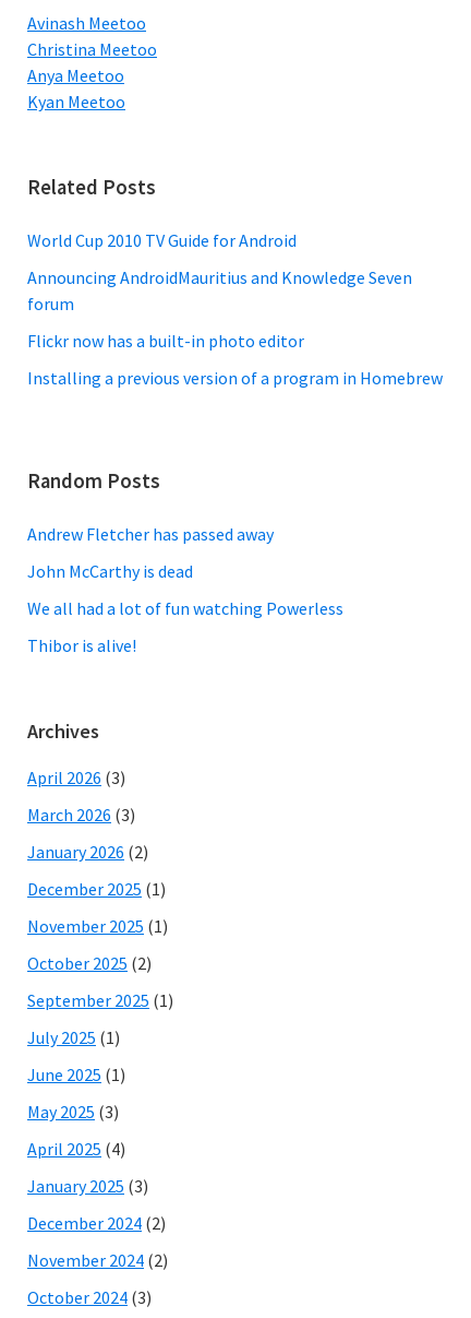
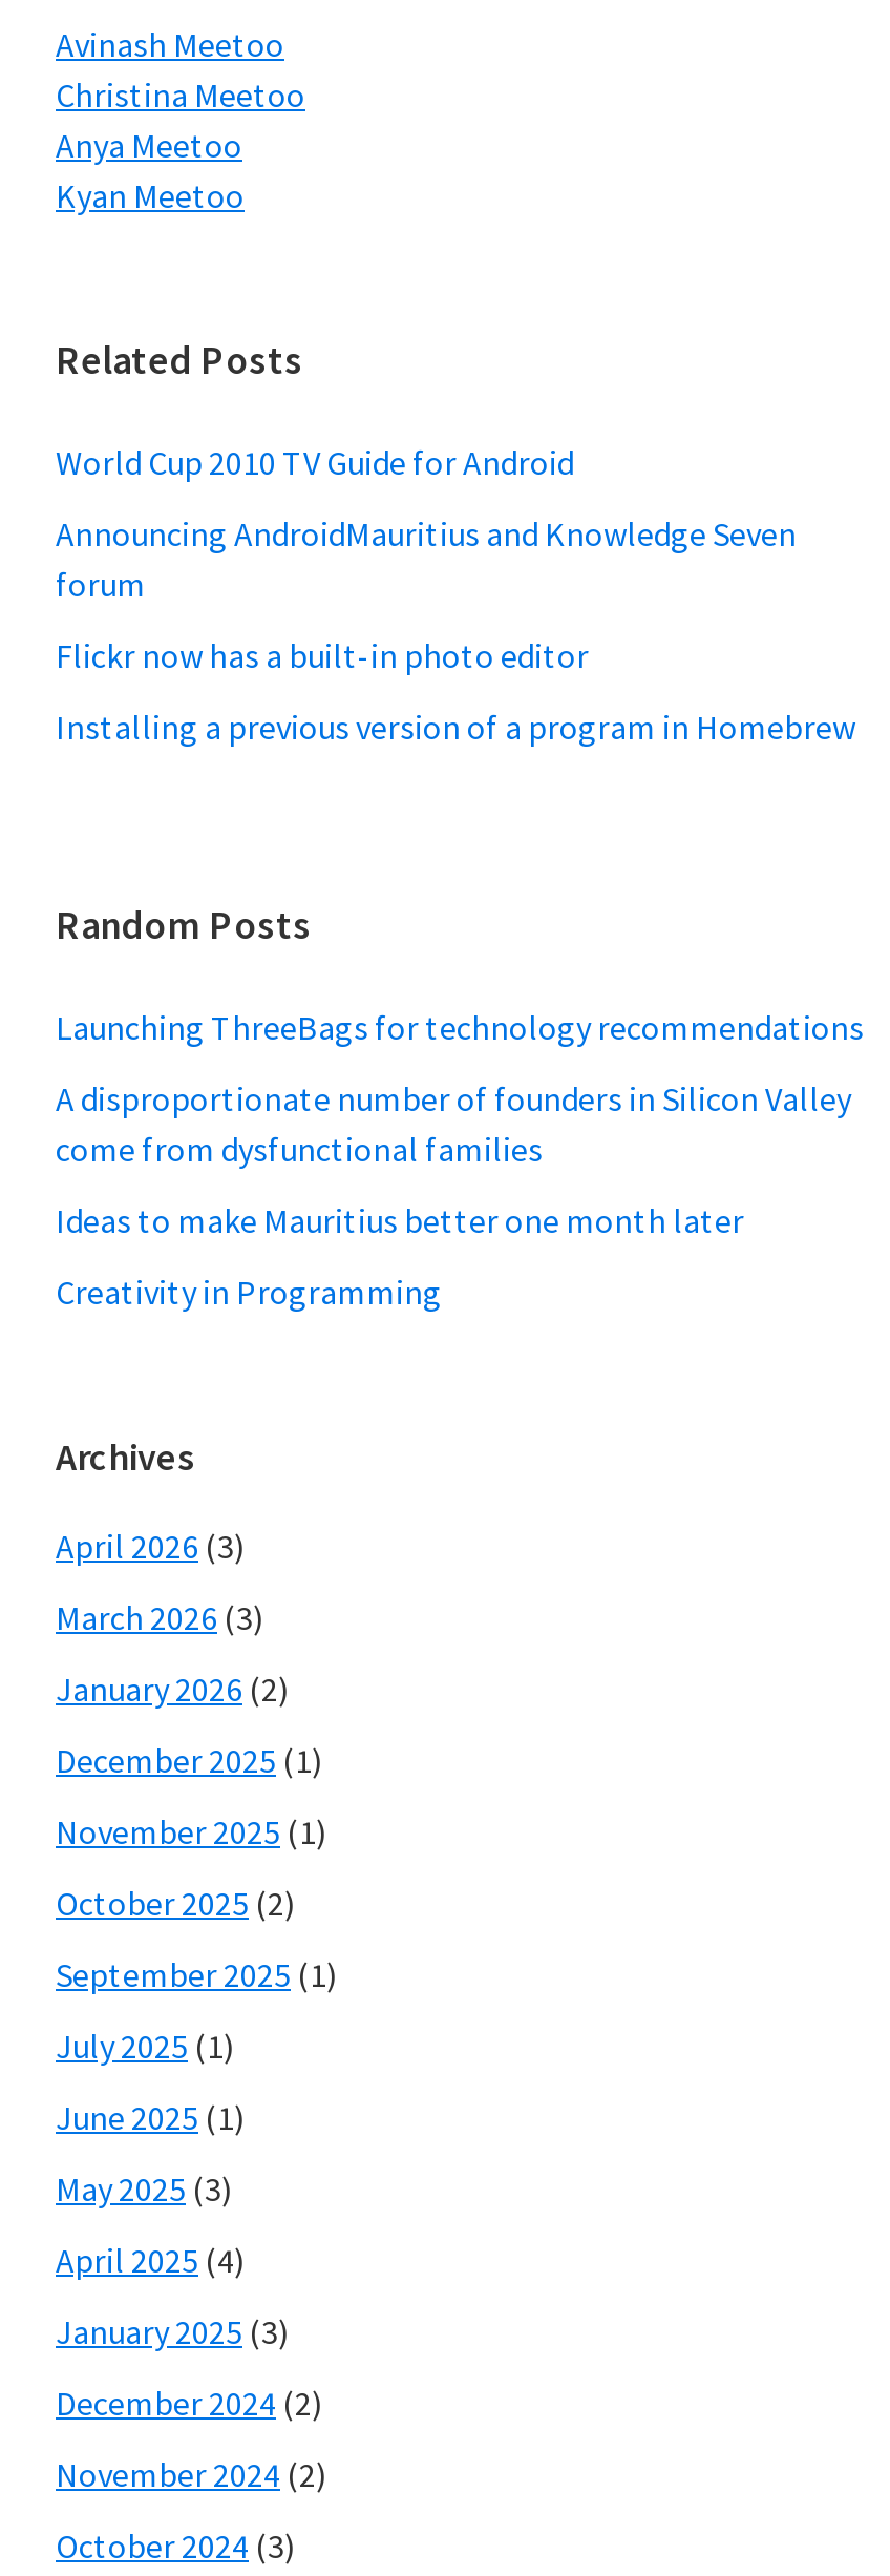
- Andrew Fletcher has passed away
+ Launching ThreeBags for technology recommendations

- John McCarthy is dead
+ A disproportionate number of founders in Silicon Valley
+ come from dysfunctional families

- We all had a lot of fun watching Powerless
+ Ideas to make Mauritius better one month later

- Thibor is alive!
+ Creativity in Programming
